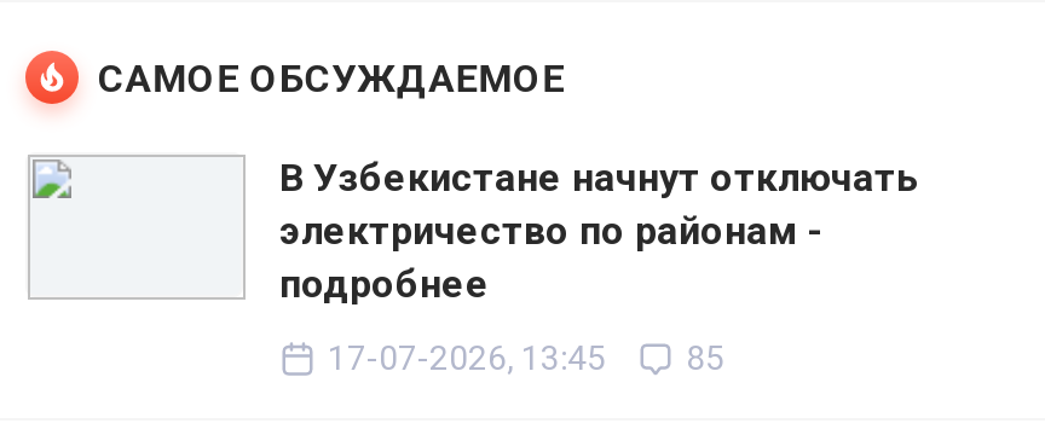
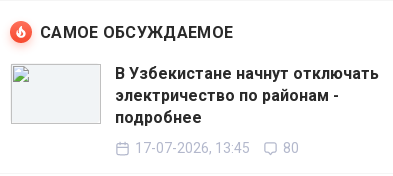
- 85
+ 80
